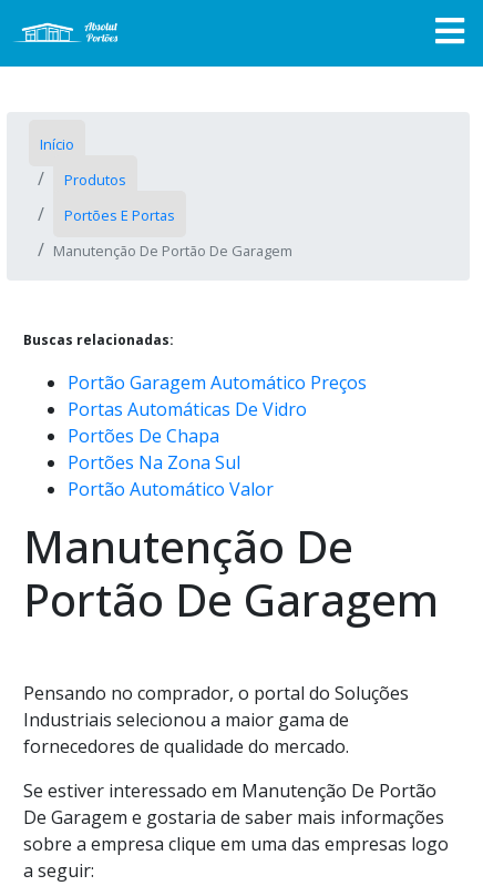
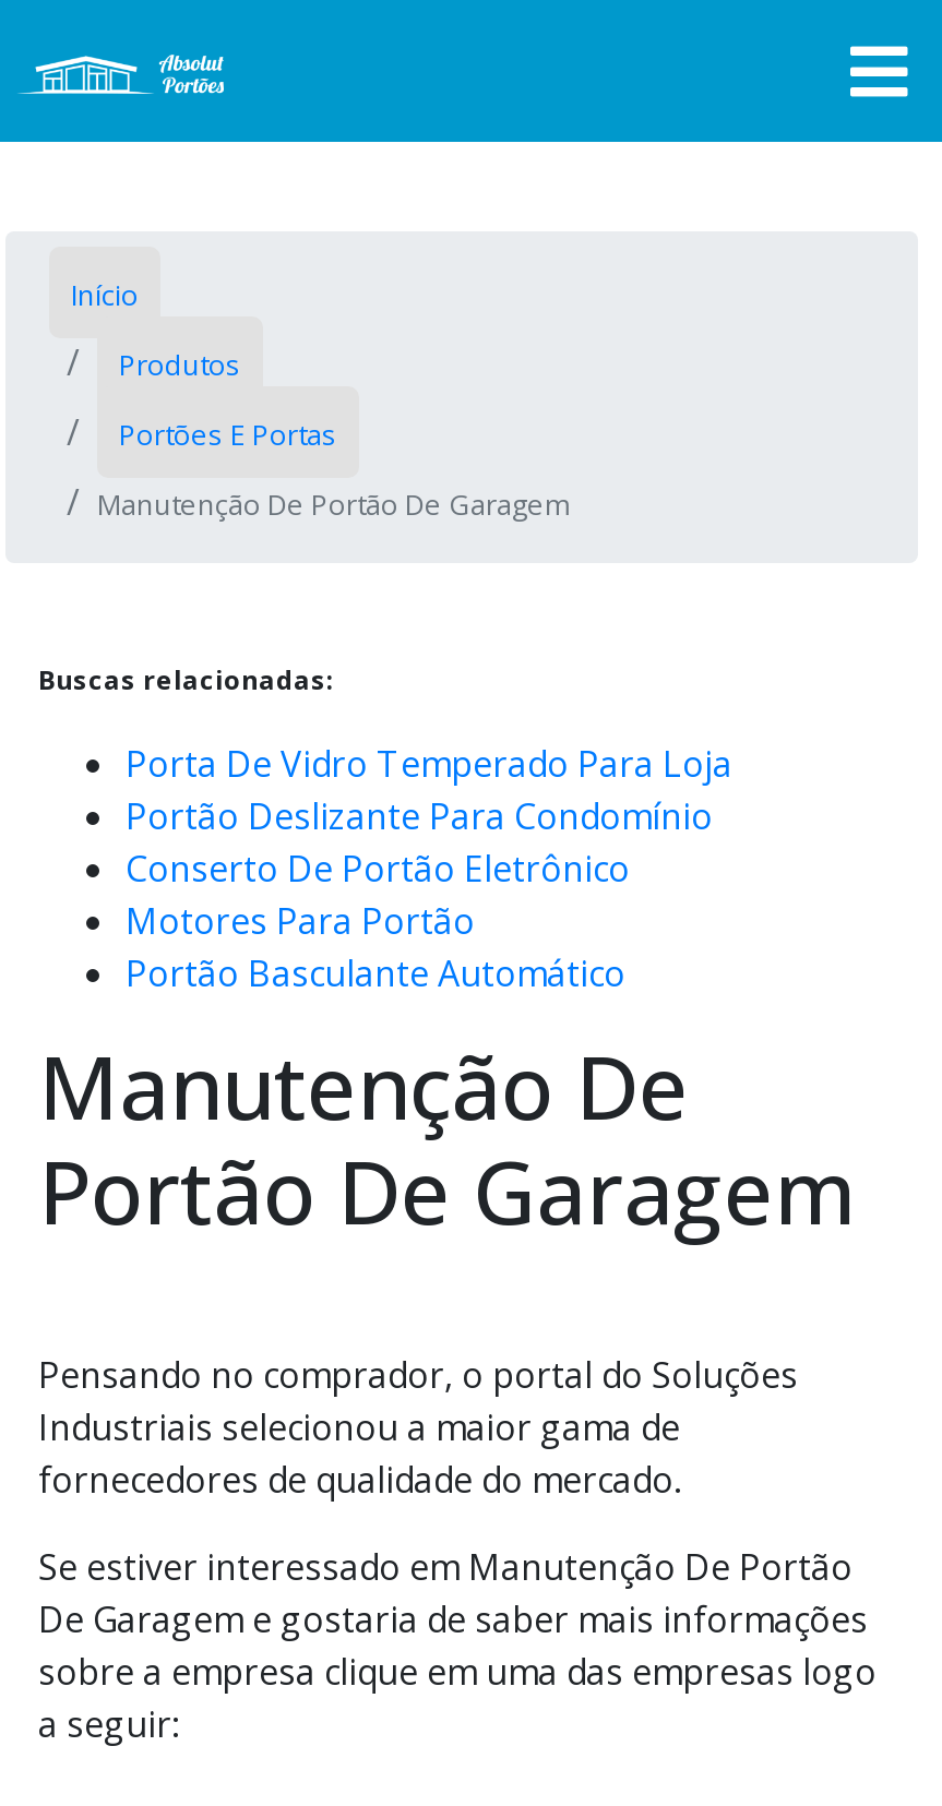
- Portão Garagem Automático Preços
- Portas Automáticas De Vidro
- Portões De Chapa
- Portões Na Zona Sul
- Portão Automático Valor
+ Porta De Vidro Temperado Para Loja
+ Portão Deslizante Para Condomínio
+ Conserto De Portão Eletrônico
+ Motores Para Portão
+ Portão Basculante Automático
